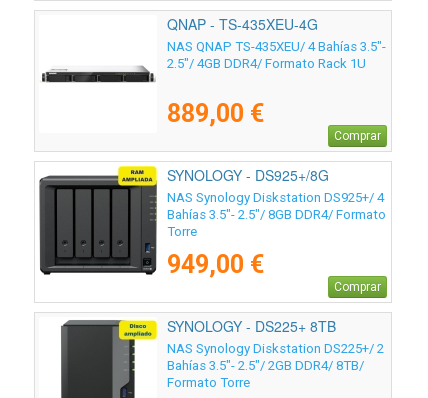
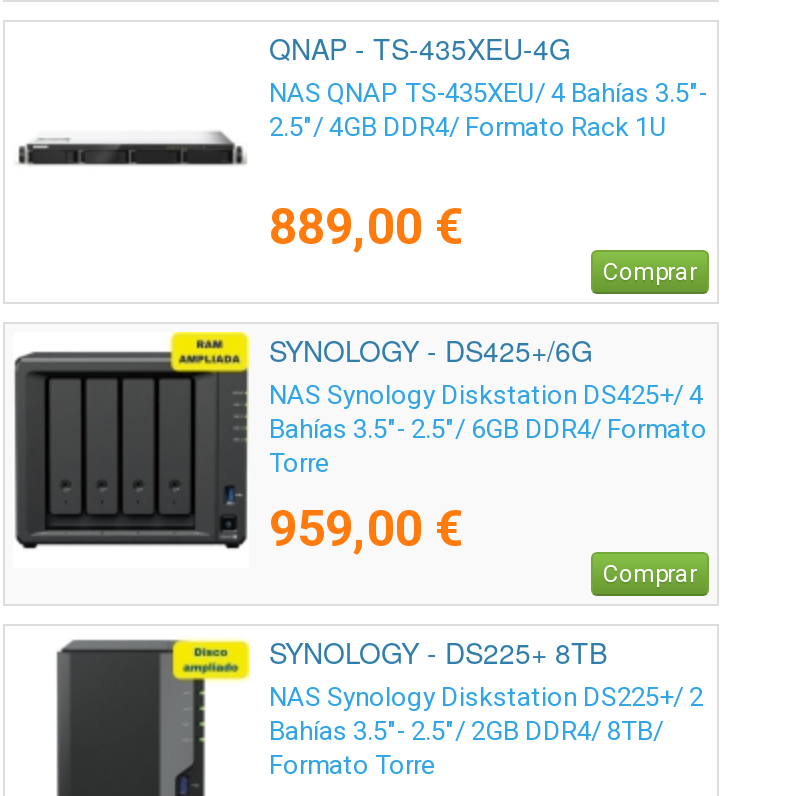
- SYNOLOGY - DS925+/8G
+ SYNOLOGY - DS425+/6G

- NAS Synology Diskstation DS925+/ 4
+ NAS Synology Diskstation DS425+/ 4

- Bahías 3.5"- 2.5"/ 8GB DDR4/ Formato
+ Bahías 3.5"- 2.5"/ 6GB DDR4/ Formato

- 949,00 €
+ 959,00 €
